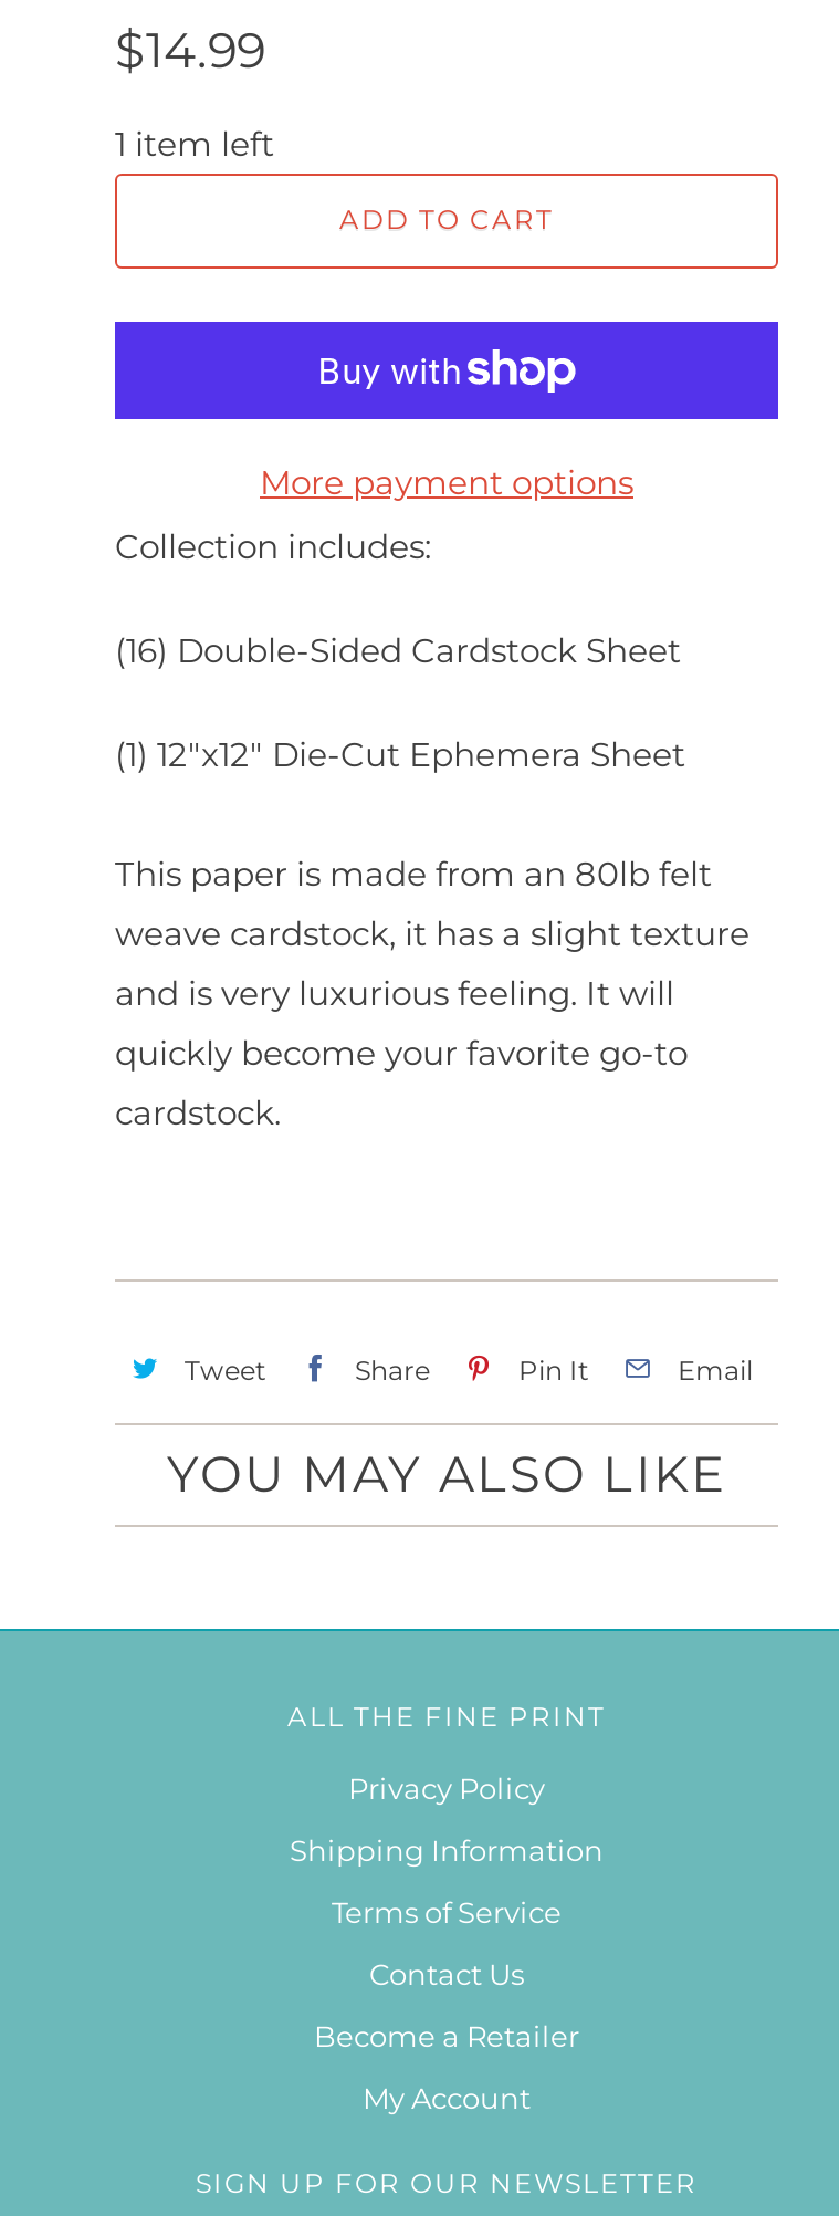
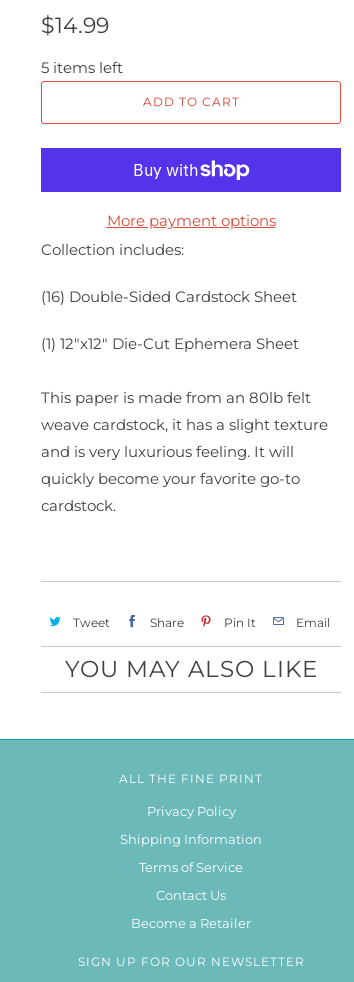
- 1 item left
+ 5 items left

- My Account
